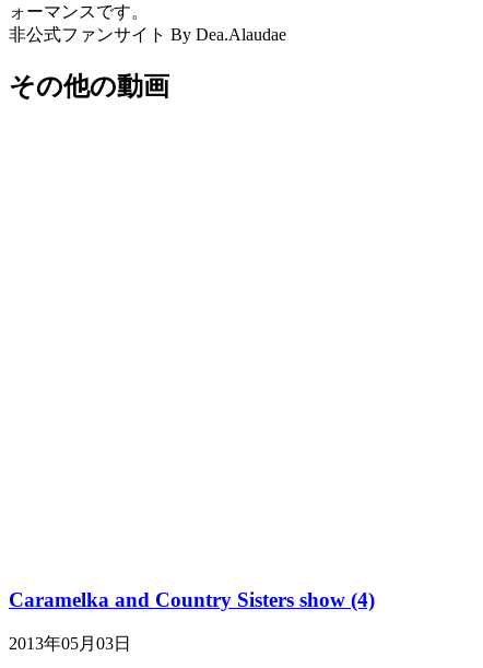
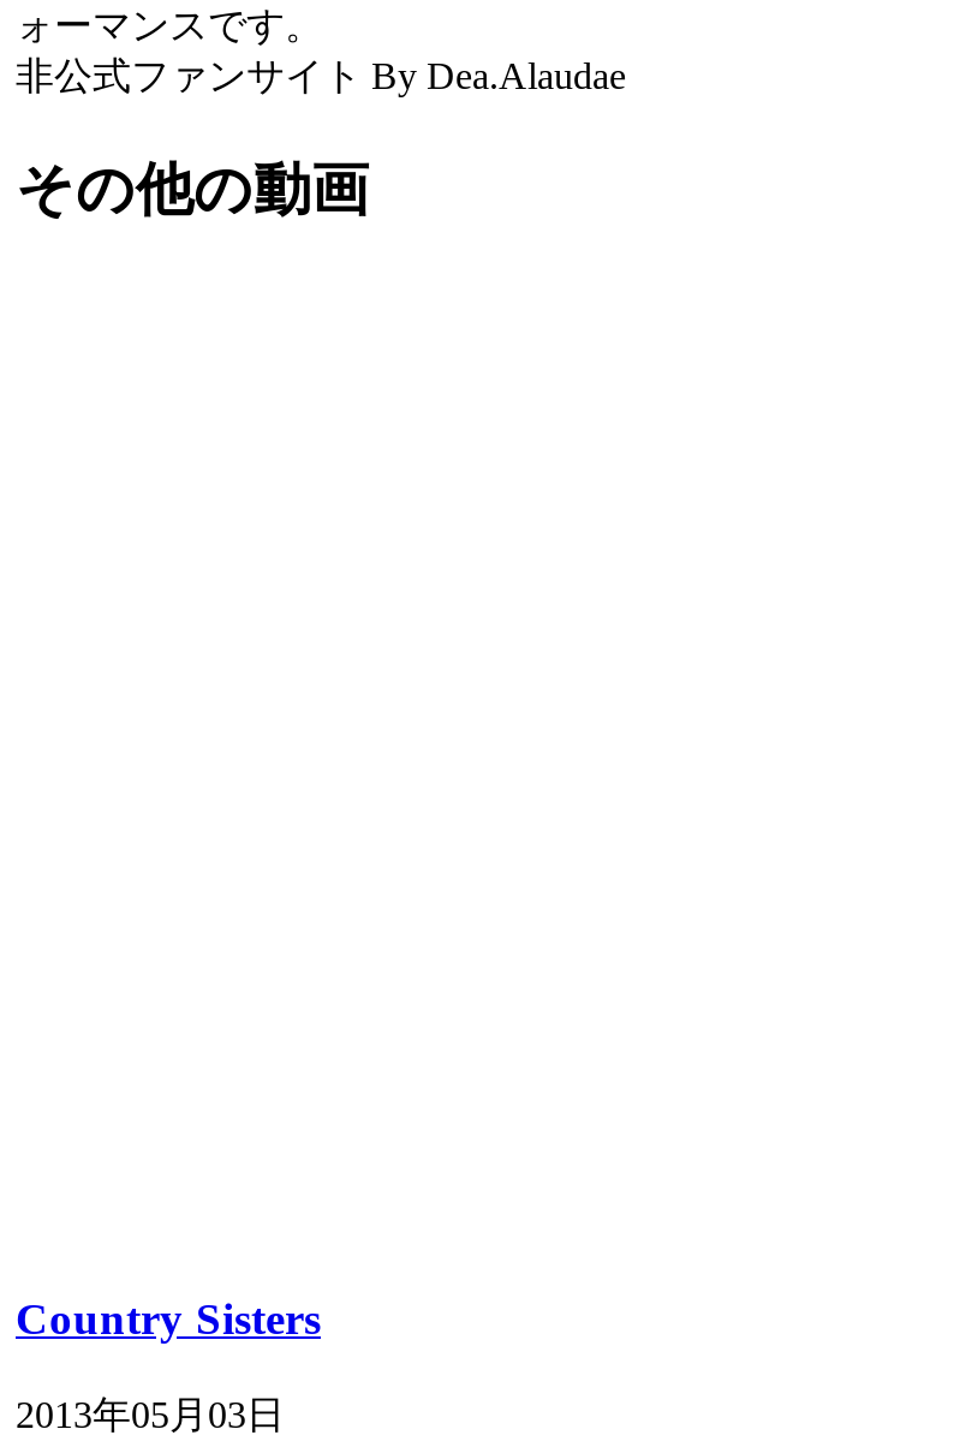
- Caramelka and Country Sisters show (4)
+ Country Sisters
